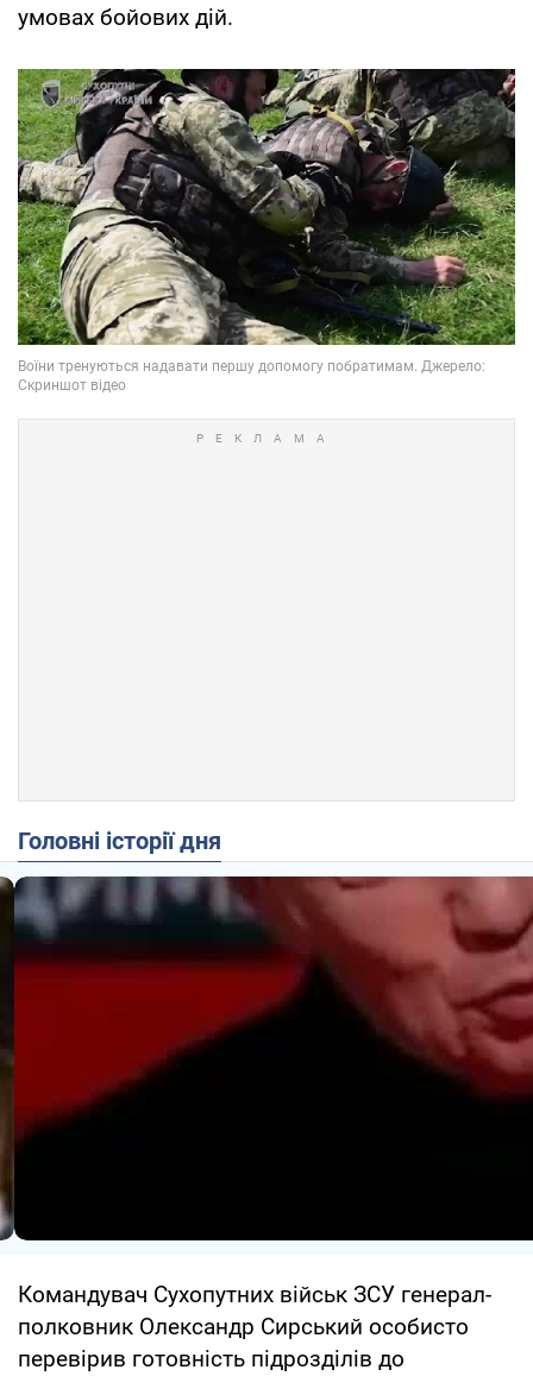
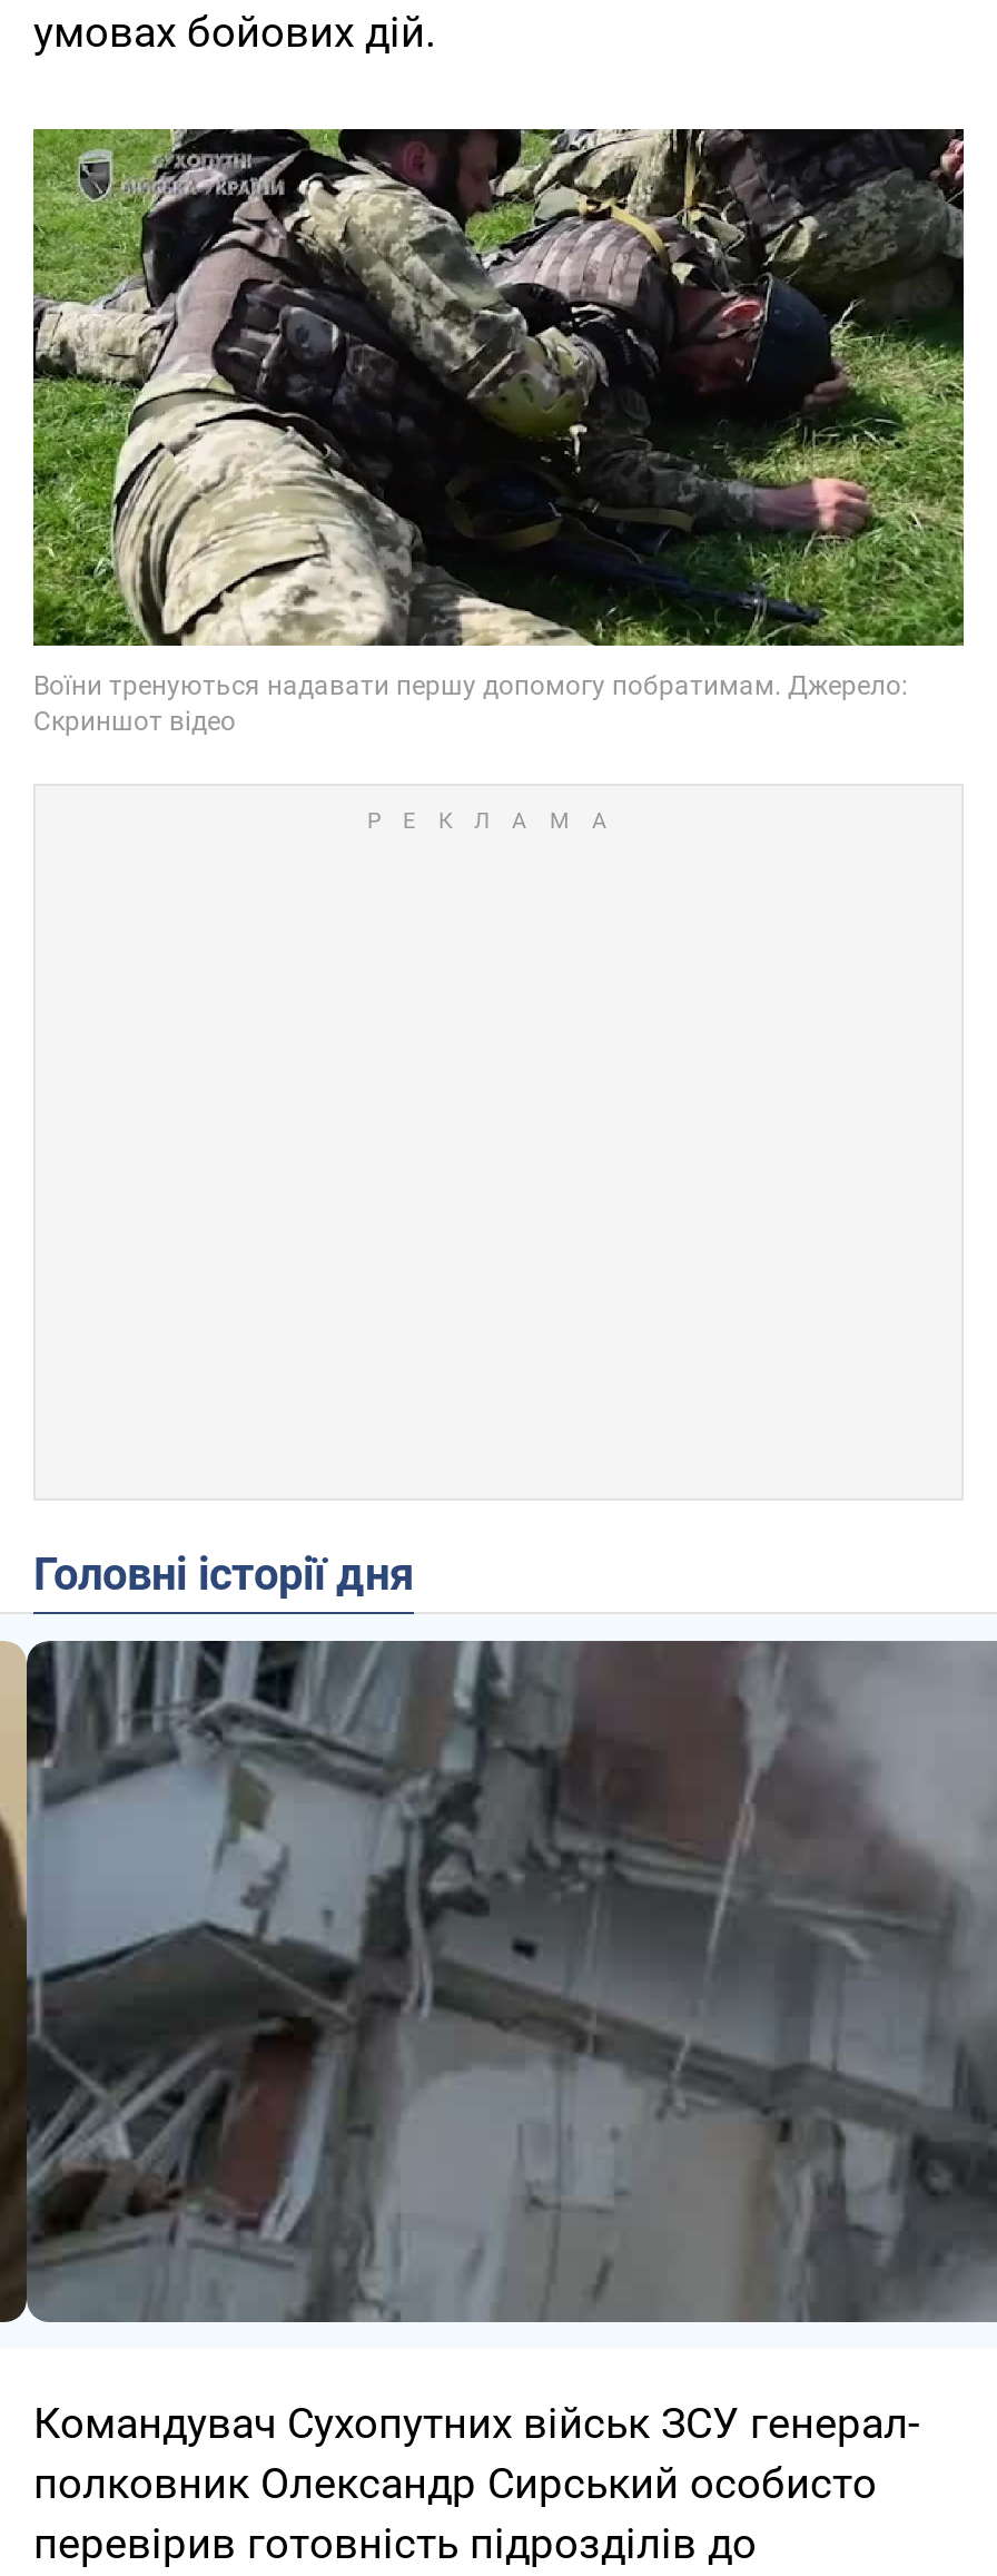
- [image]
+ [image]
